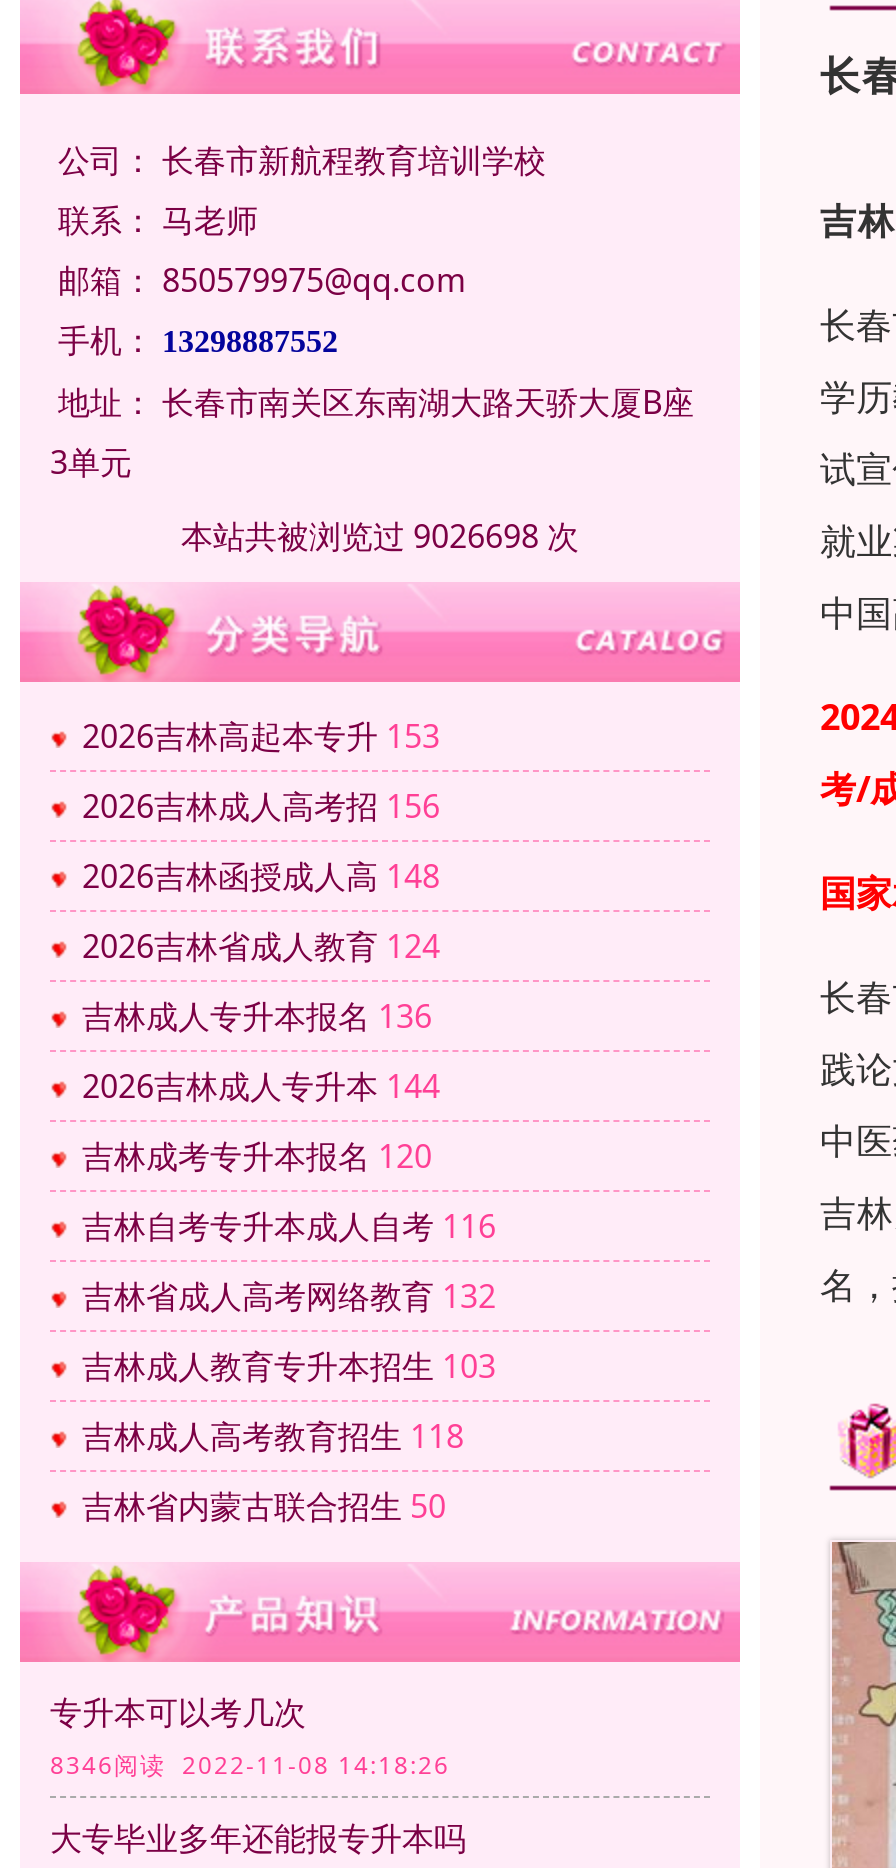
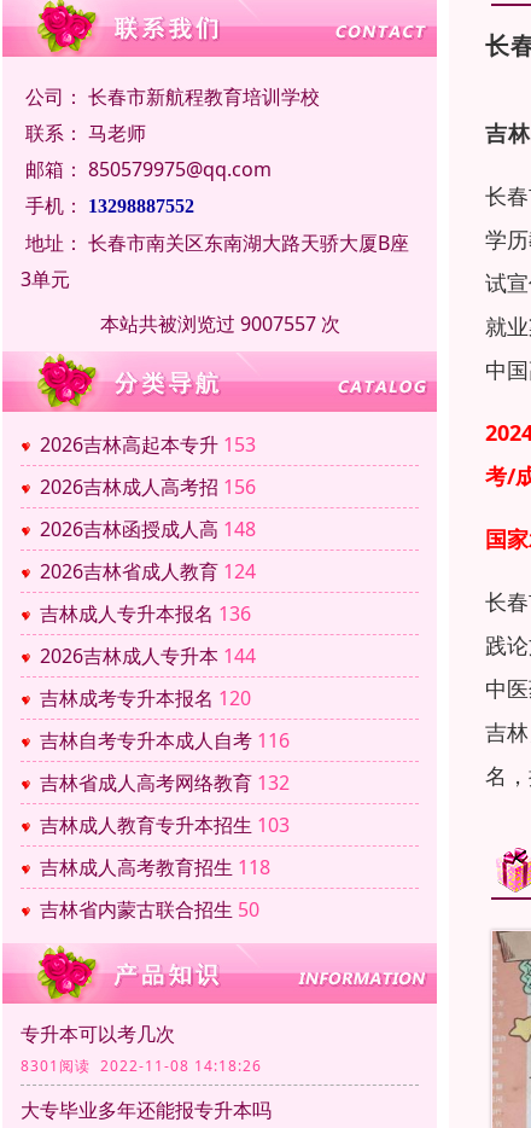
- 本站共被浏览过 9026698 次
+ 本站共被浏览过 9007557 次

- 8346阅读 2022-11-08 14:18:26
+ 8301阅读 2022-11-08 14:18:26
